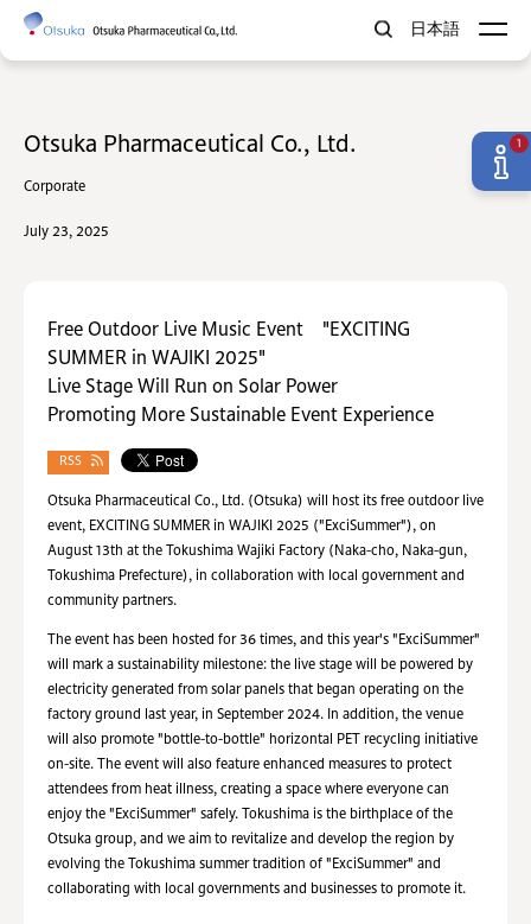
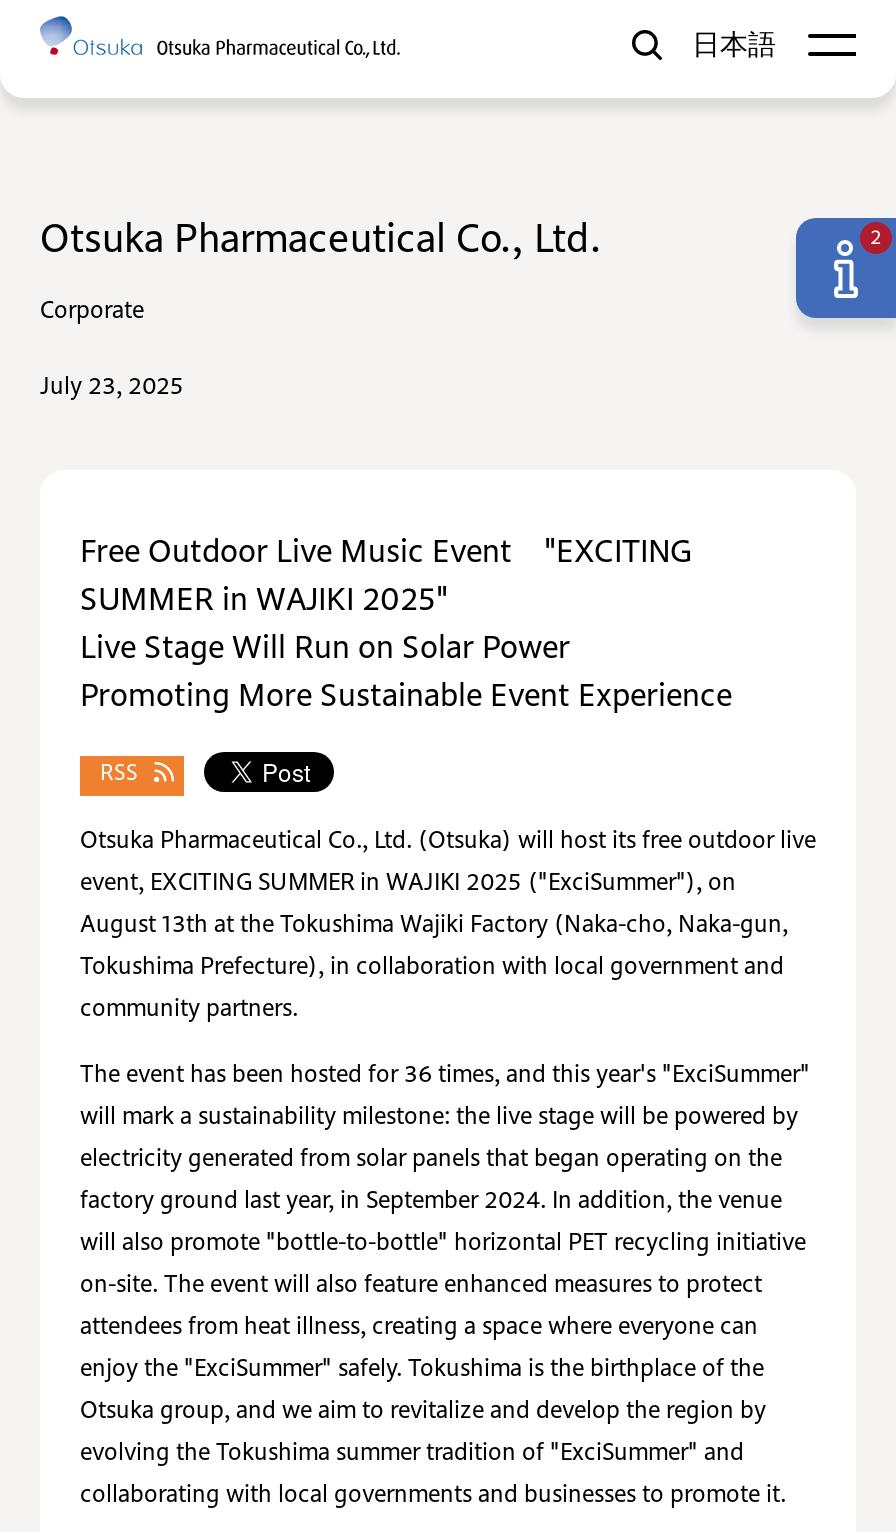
- 1
+ 2
